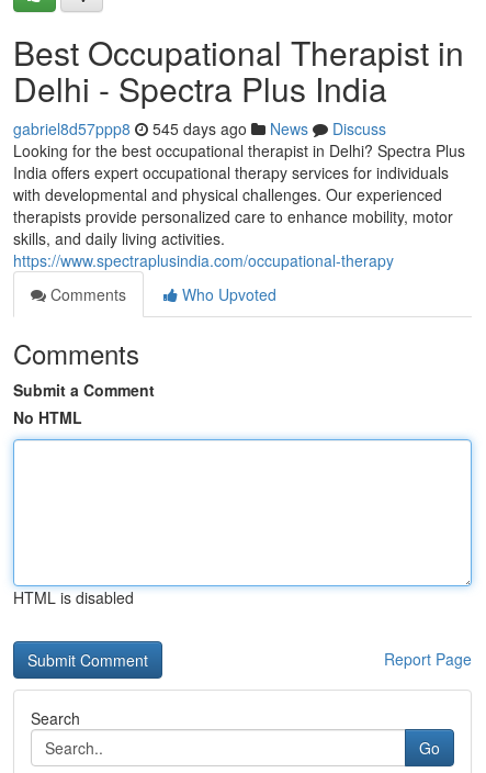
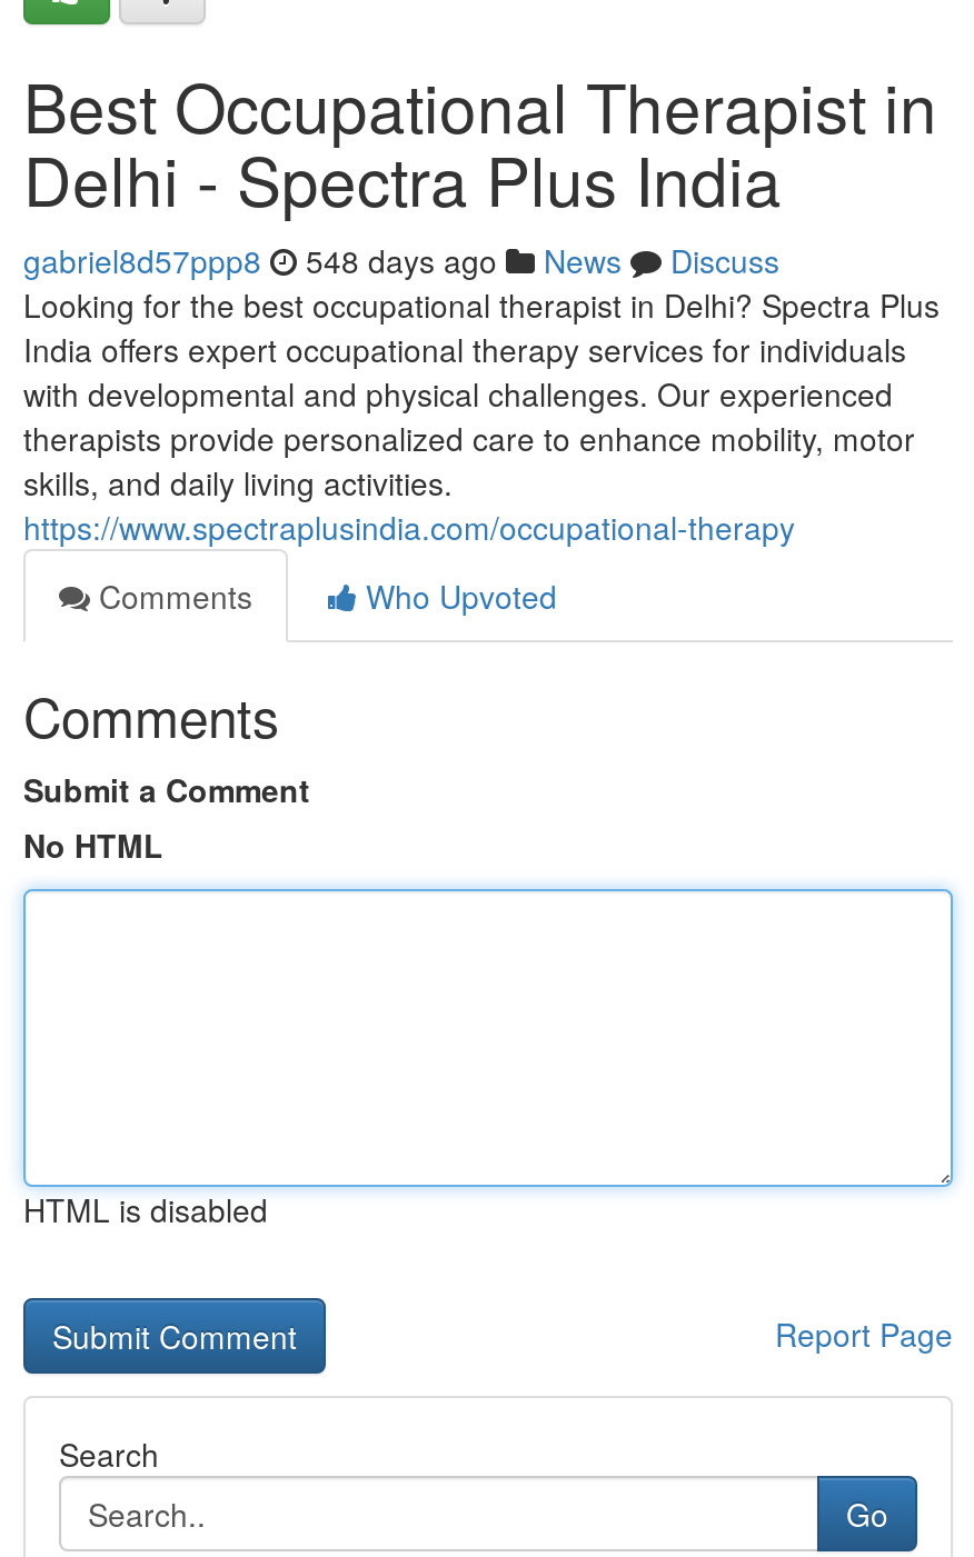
- gabriel8d57ppp8 545 days ago News Discuss
+ gabriel8d57ppp8 548 days ago News Discuss
